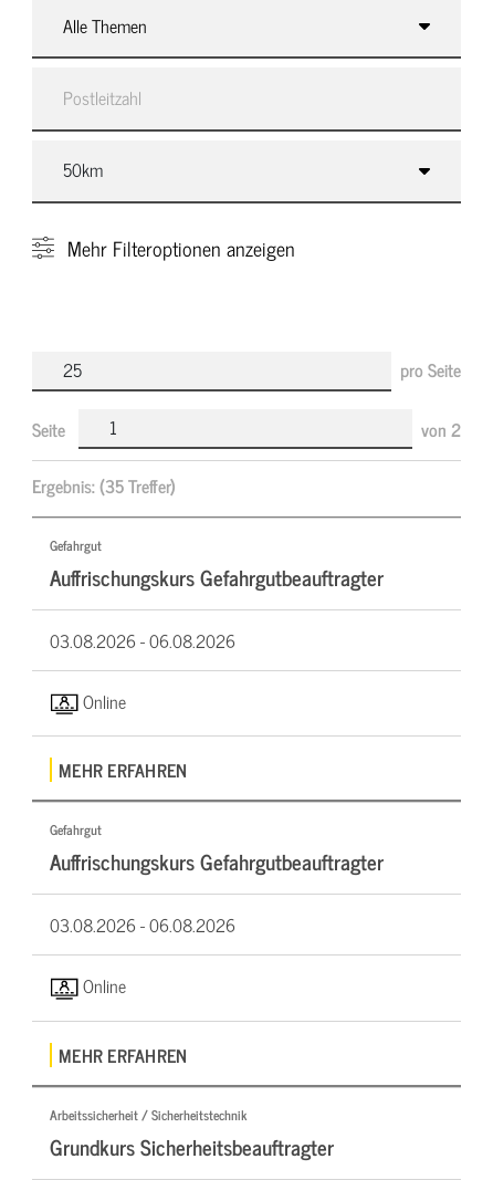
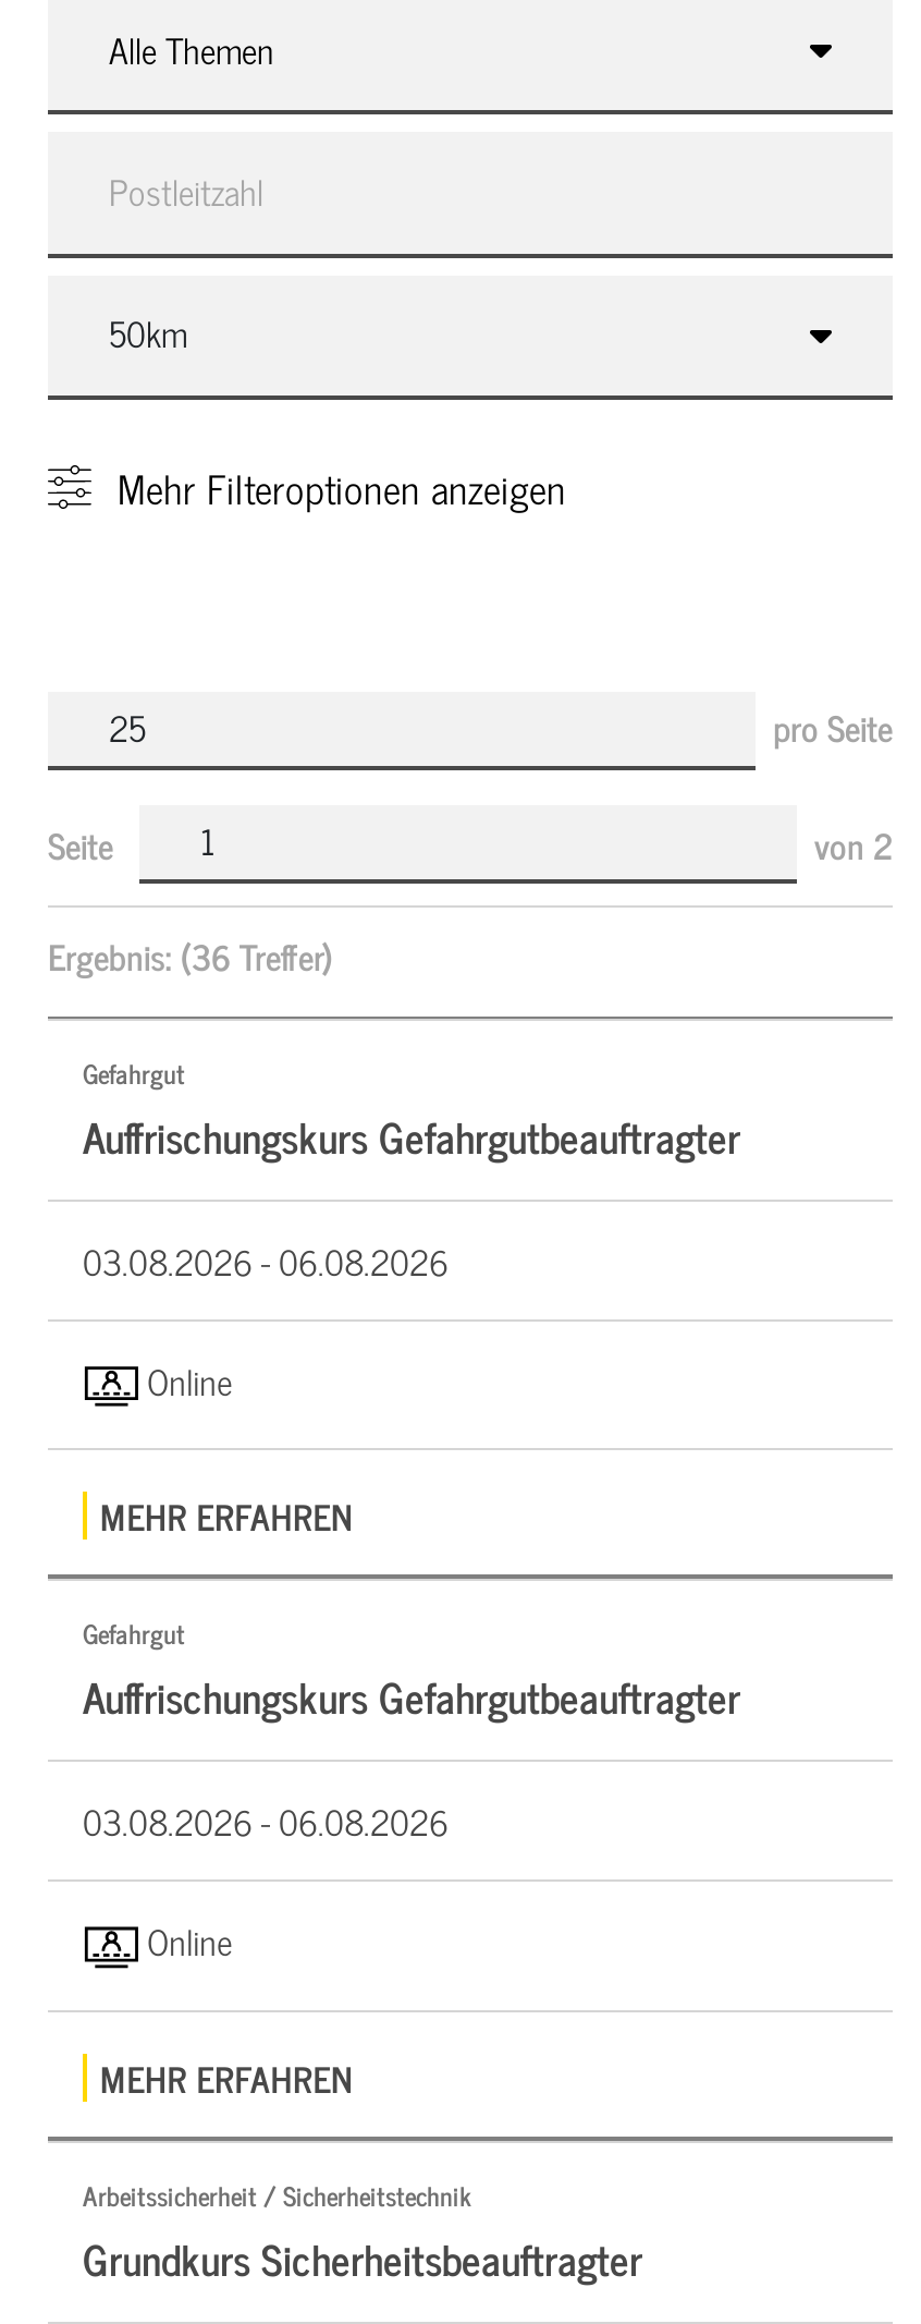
- Ergebnis: (35 Treffer)
+ Ergebnis: (36 Treffer)
